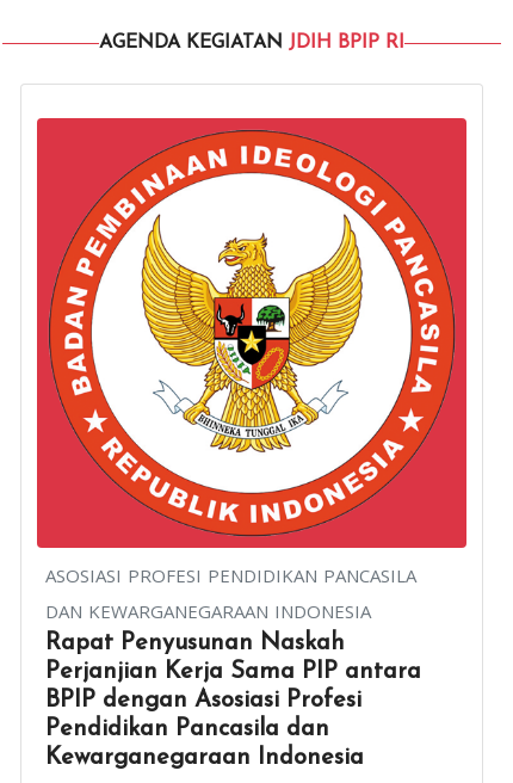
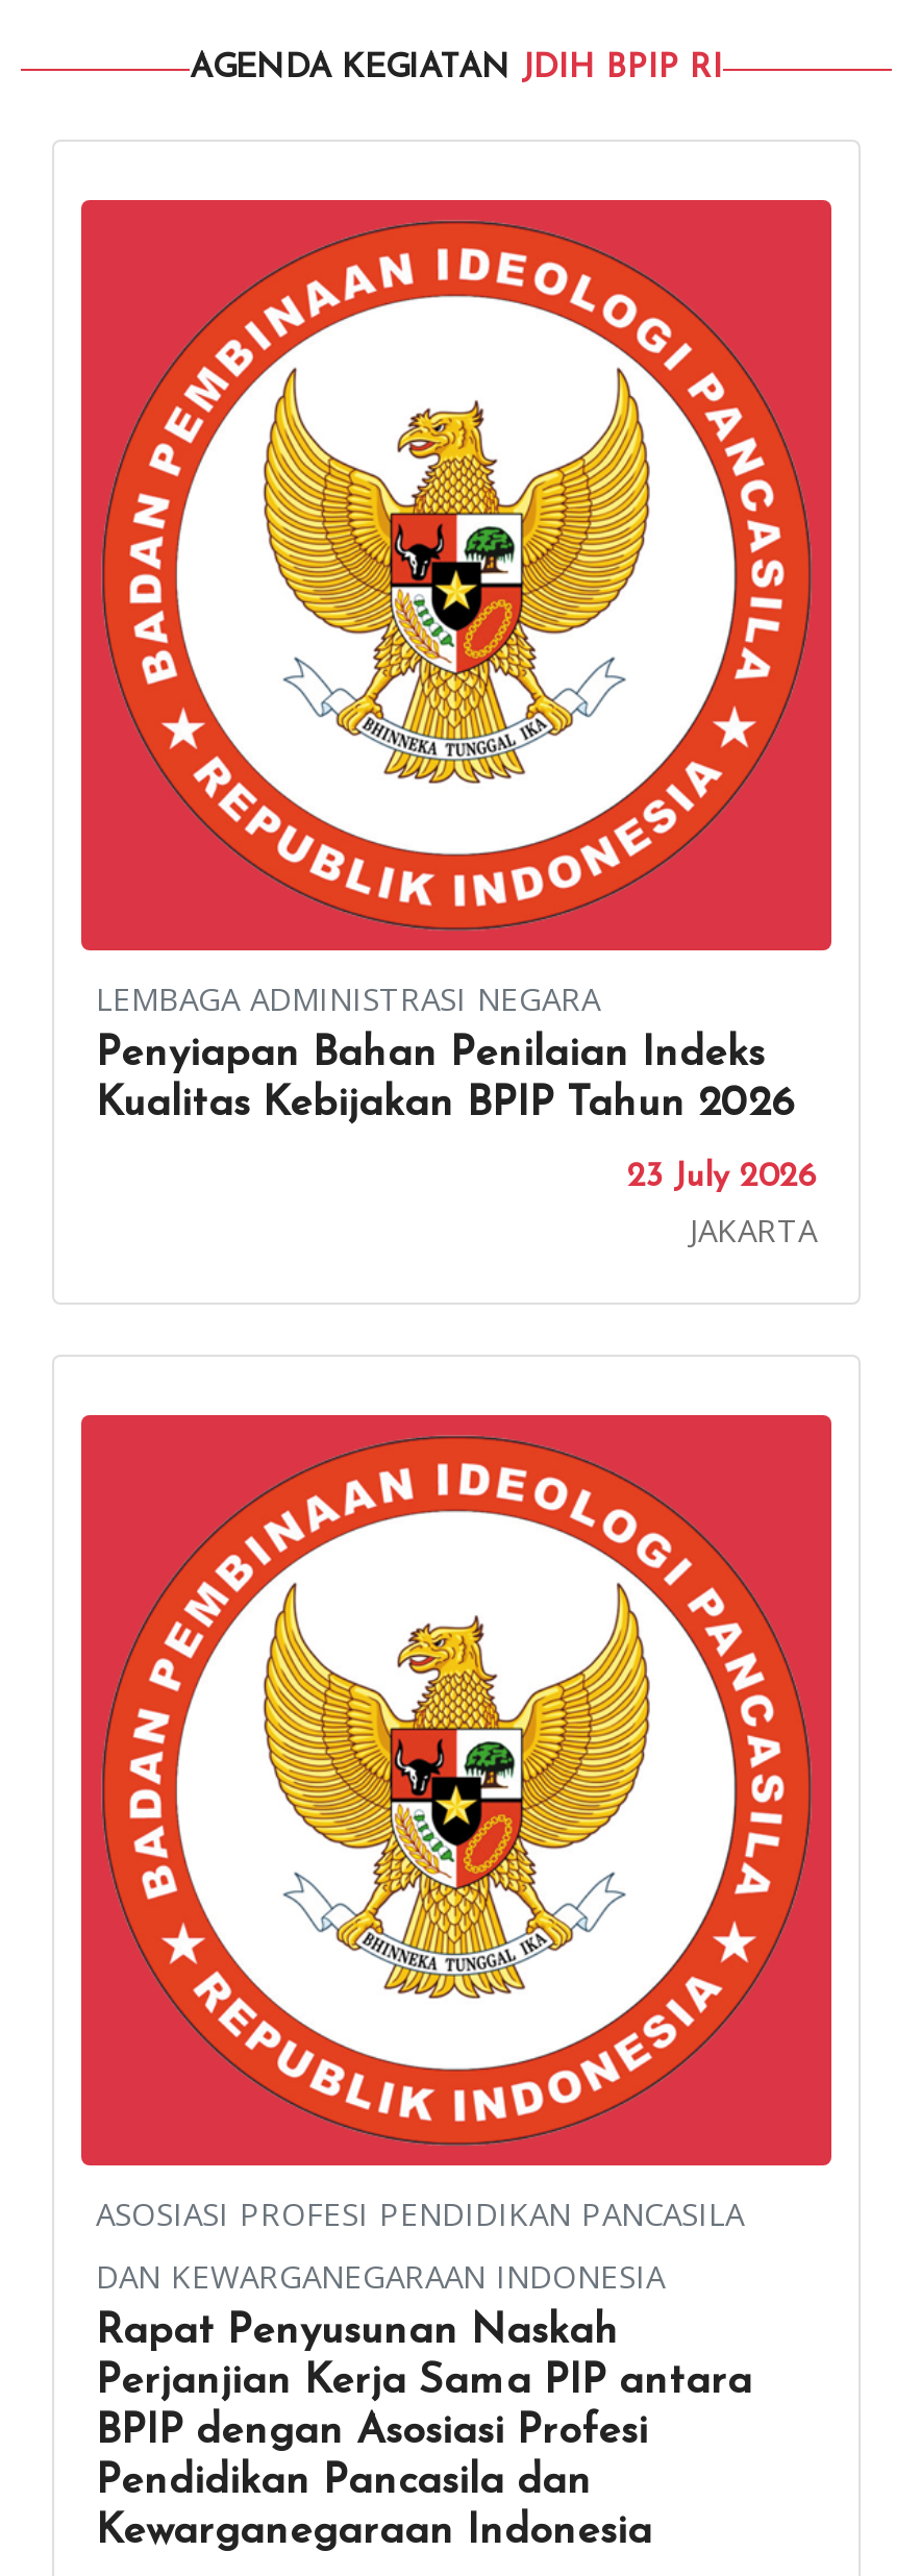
+ LEMBAGA ADMINISTRASI NEGARA
+ Penyiapan Bahan Penilaian Indeks
+ Kualitas Kebijakan BPIP Tahun 2026
+ 23 July 2026
+ JAKARTA
